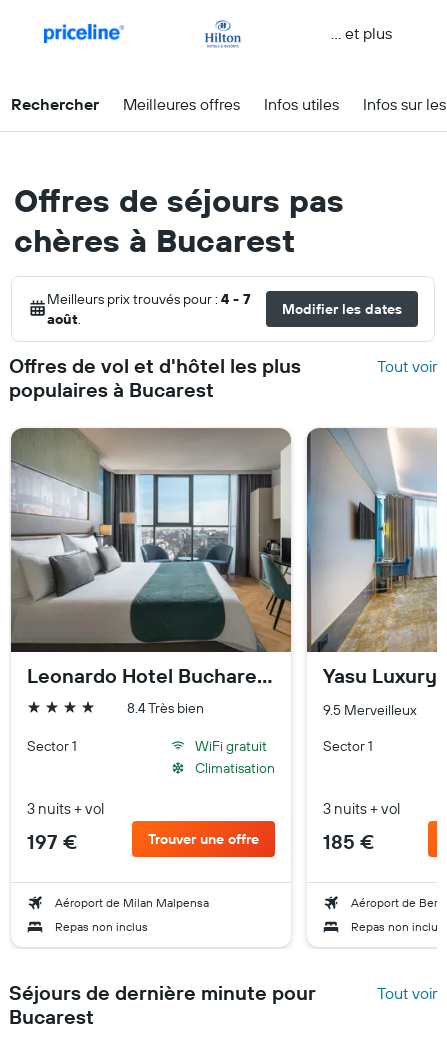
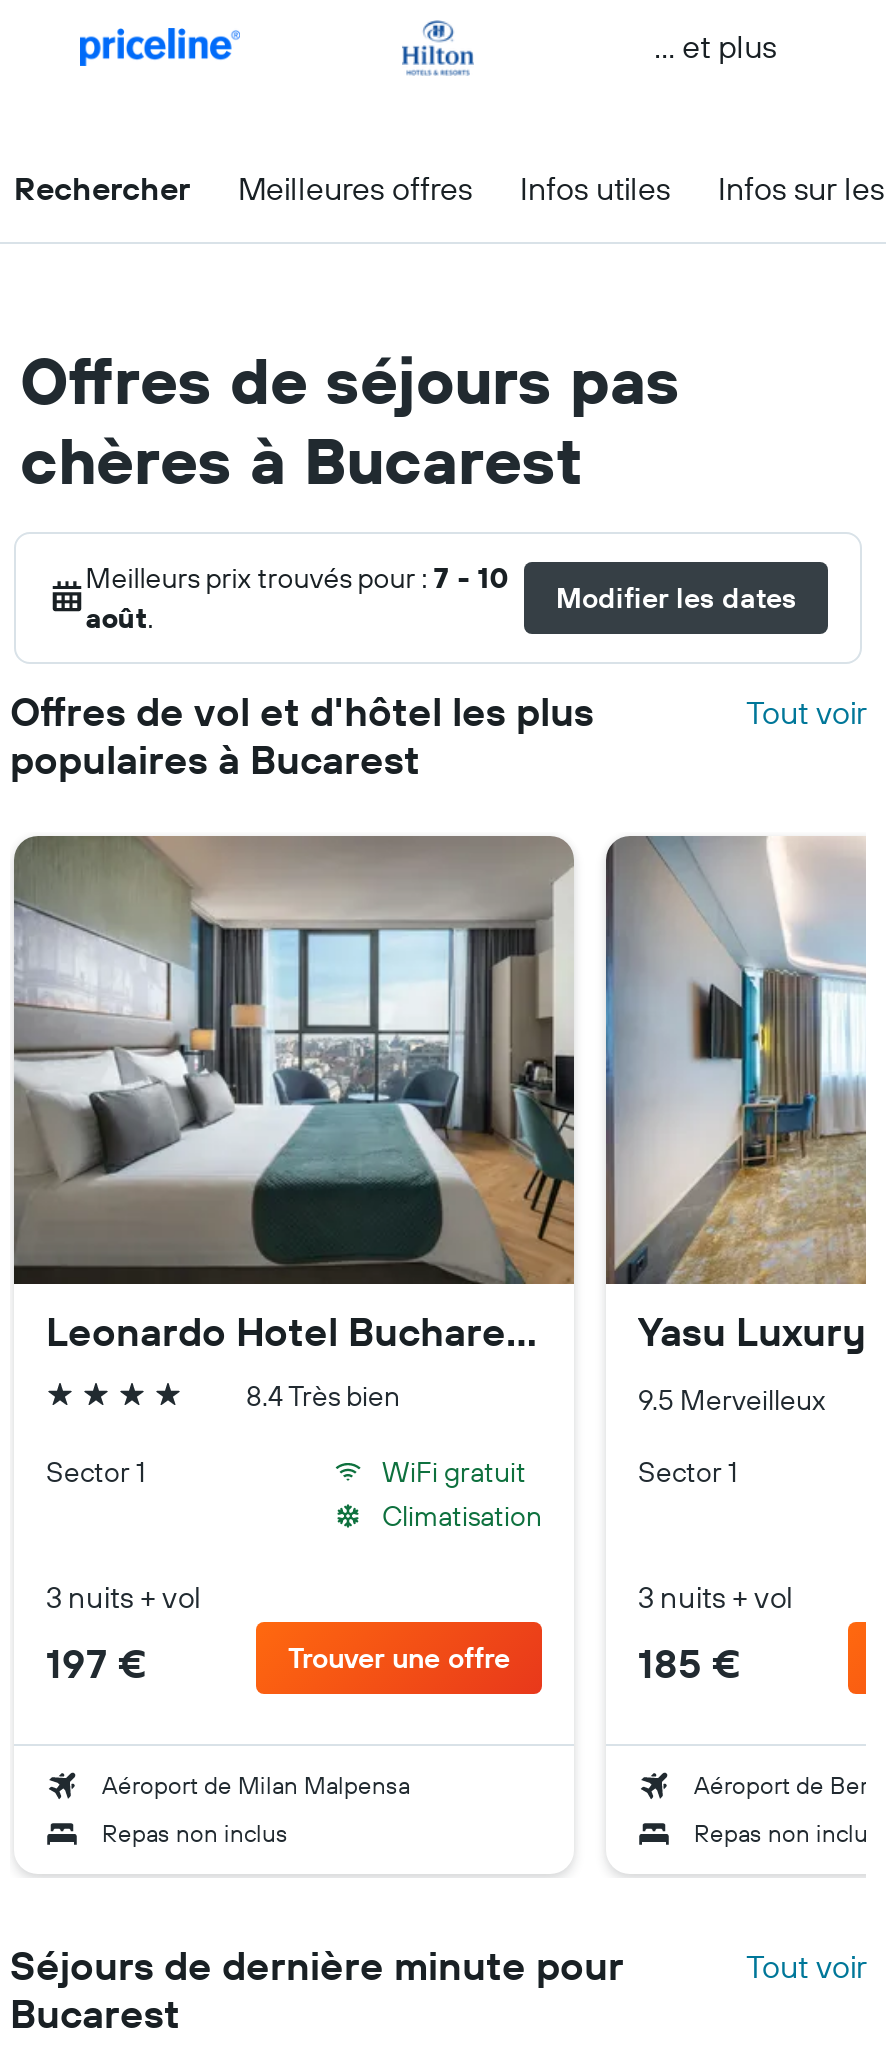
- Meilleurs prix trouvés pour : 4 - 7
+ Meilleurs prix trouvés pour : 7 - 10
